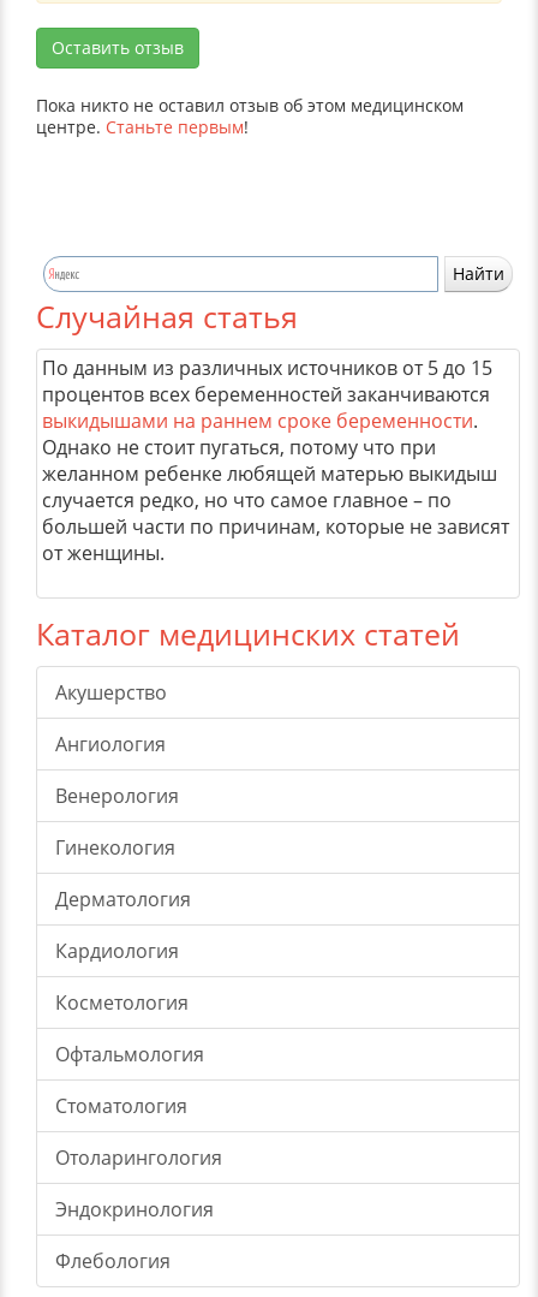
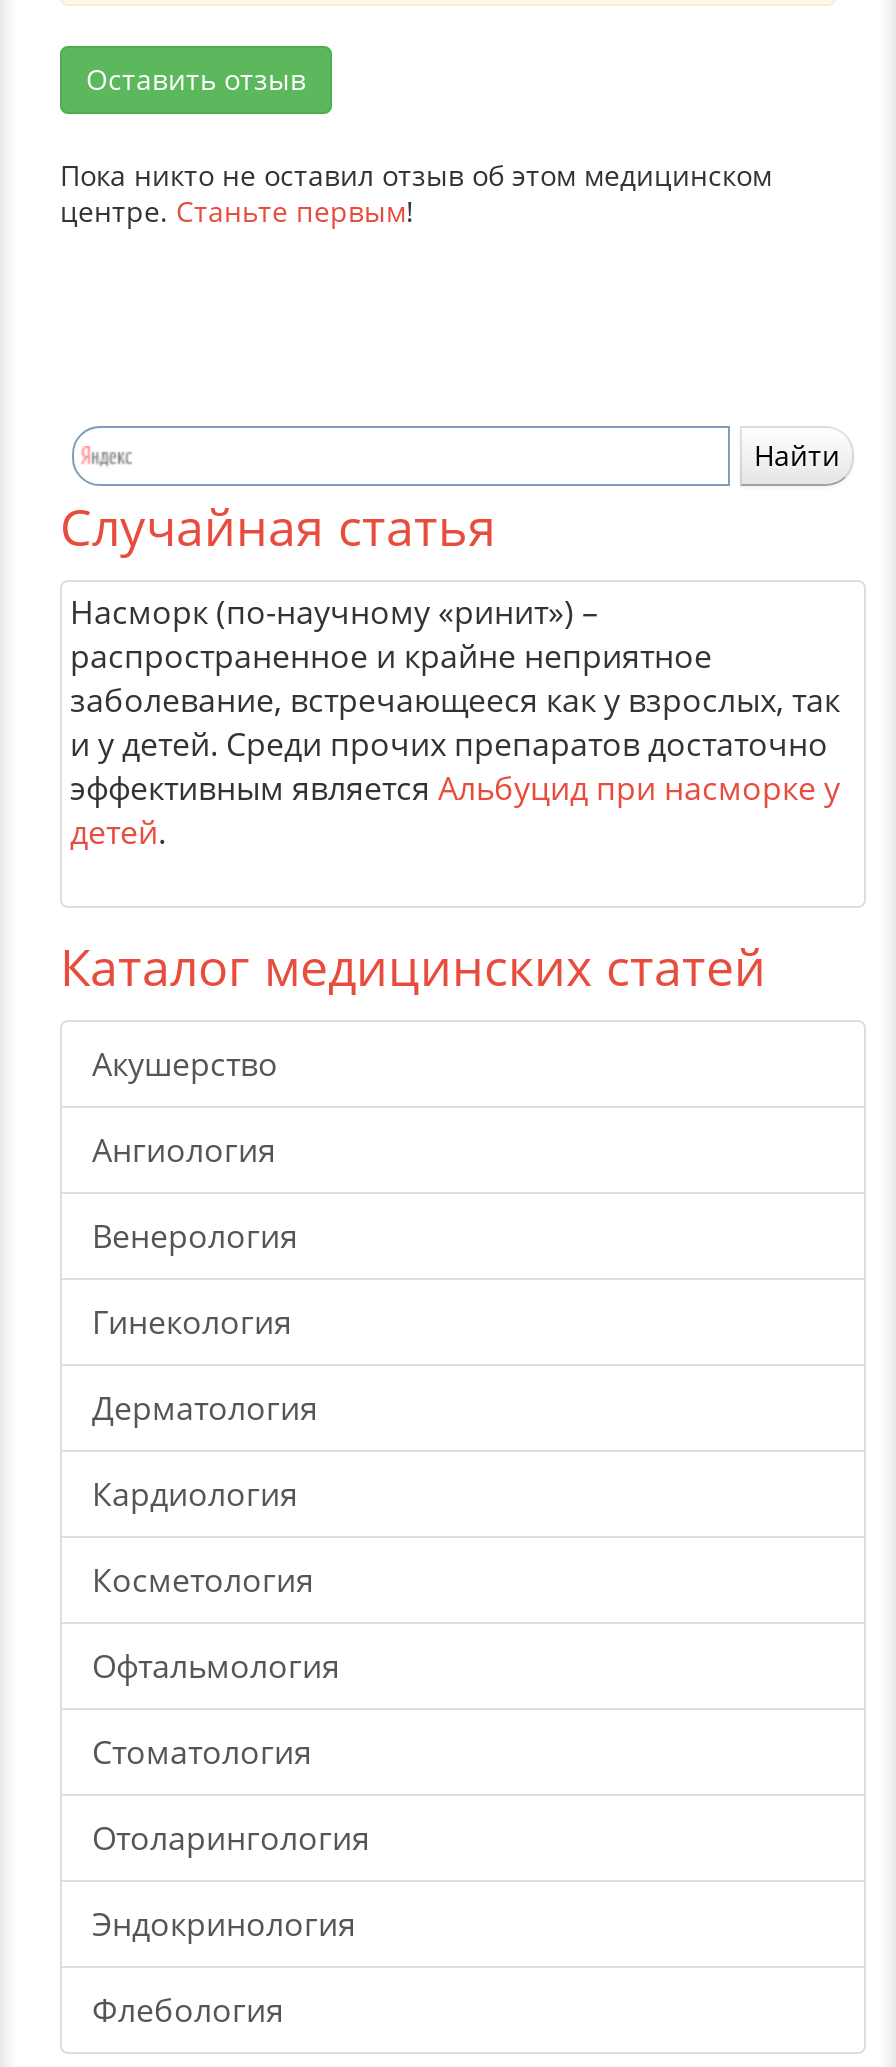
- По данным из различных источников от 5 до 15
- процентов всех беременностей заканчиваются
- выкидышами на раннем сроке беременности.
- Однако не стоит пугаться, потому что при
- желанном ребенке любящей матерью выкидыш
- случается редко, но что самое главное – по
- большей части по причинам, которые не зависят
- от женщины.
+ Насморк (по-научному «ринит») –
+ распространенное и крайне неприятное
+ заболевание, встречающееся как у взрослых, так
+ и у детей. Среди прочих препаратов достаточно
+ эффективным является Альбуцид при насморке у
+ детей.
